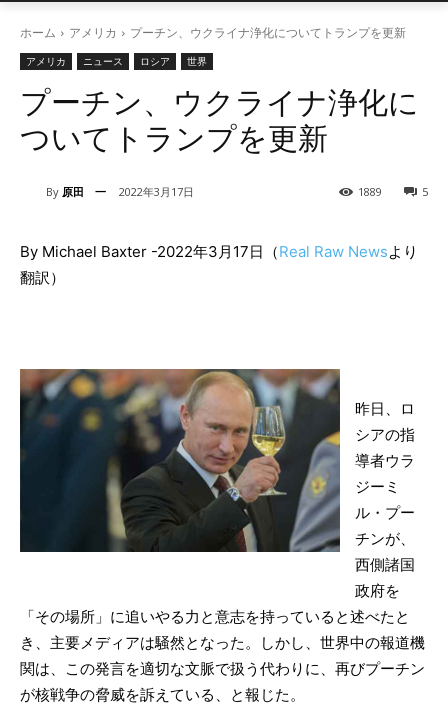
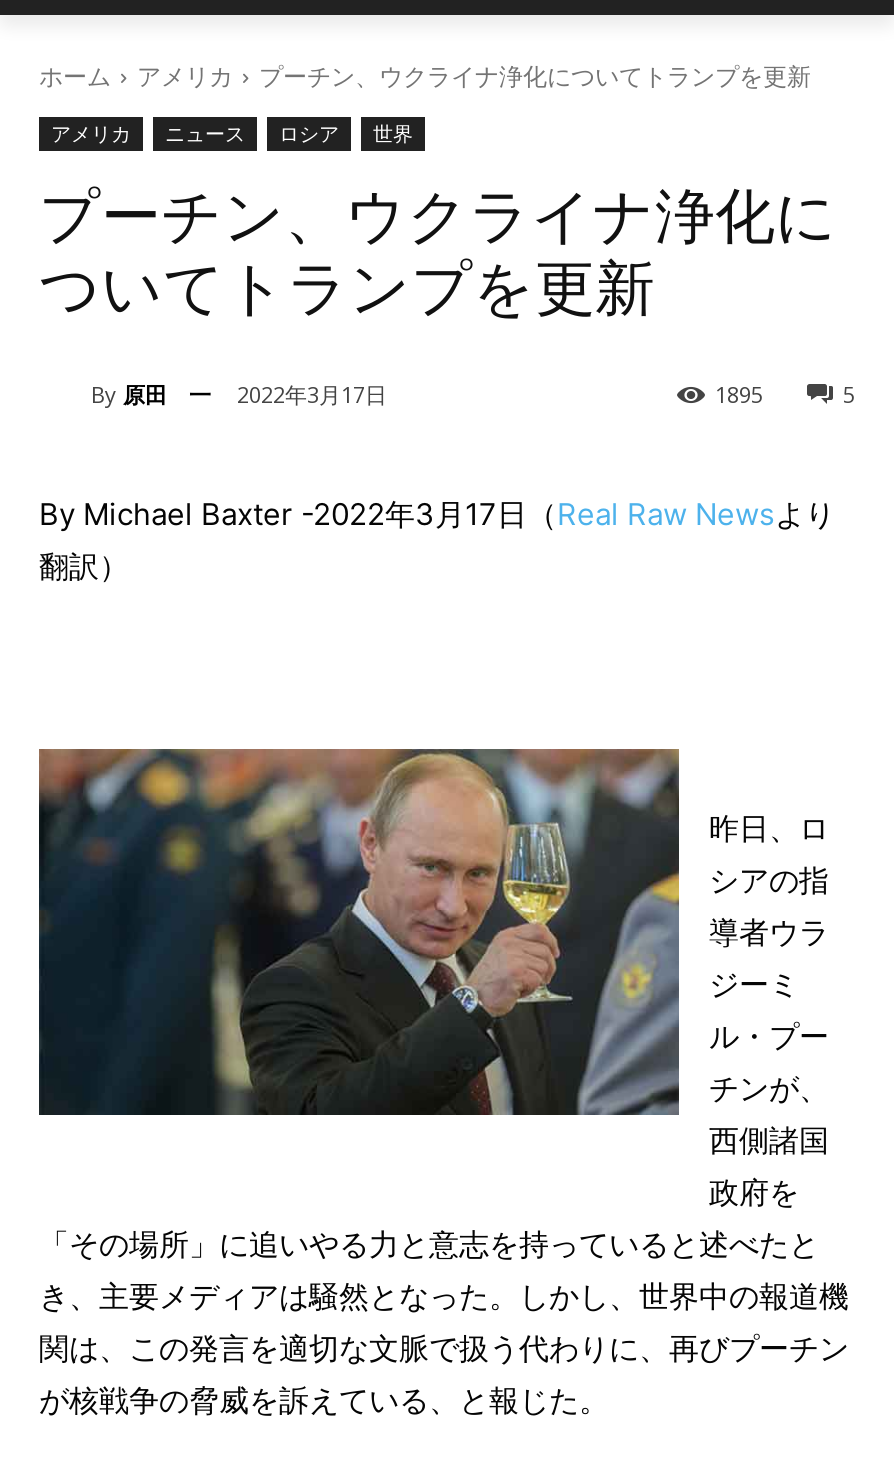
- 1889
+ 1895
